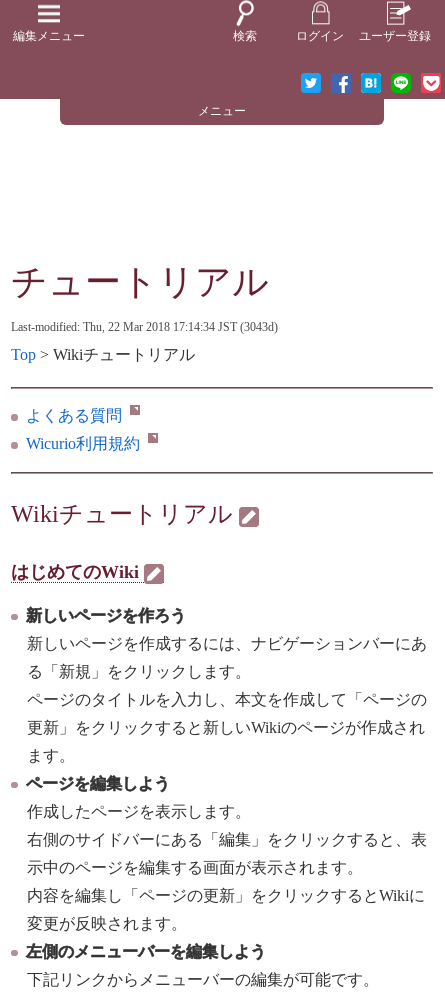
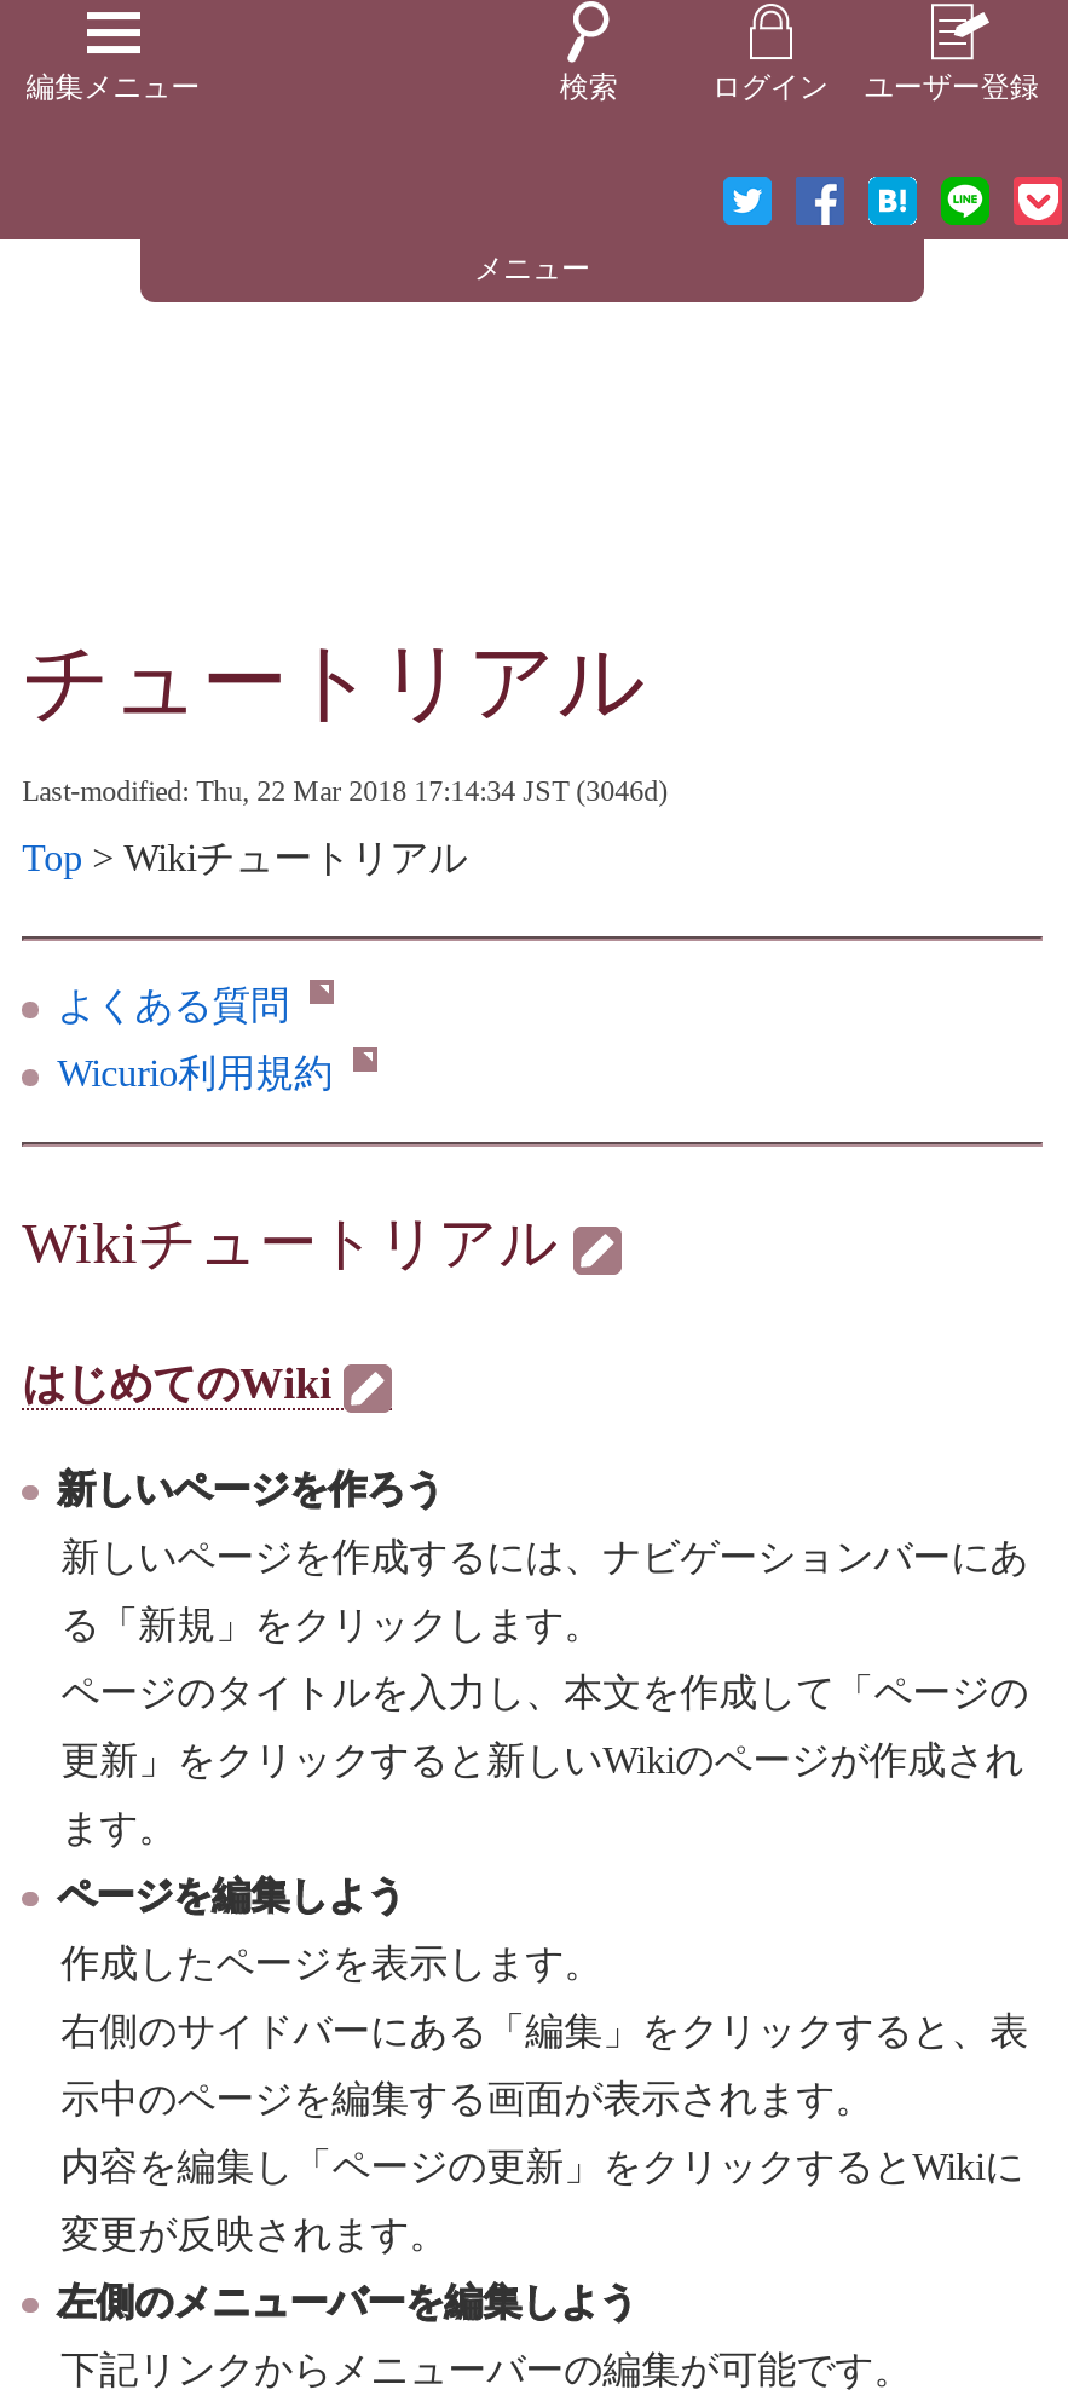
- Last-modified: Thu, 22 Mar 2018 17:14:34 JST (3043d)
+ Last-modified: Thu, 22 Mar 2018 17:14:34 JST (3046d)
